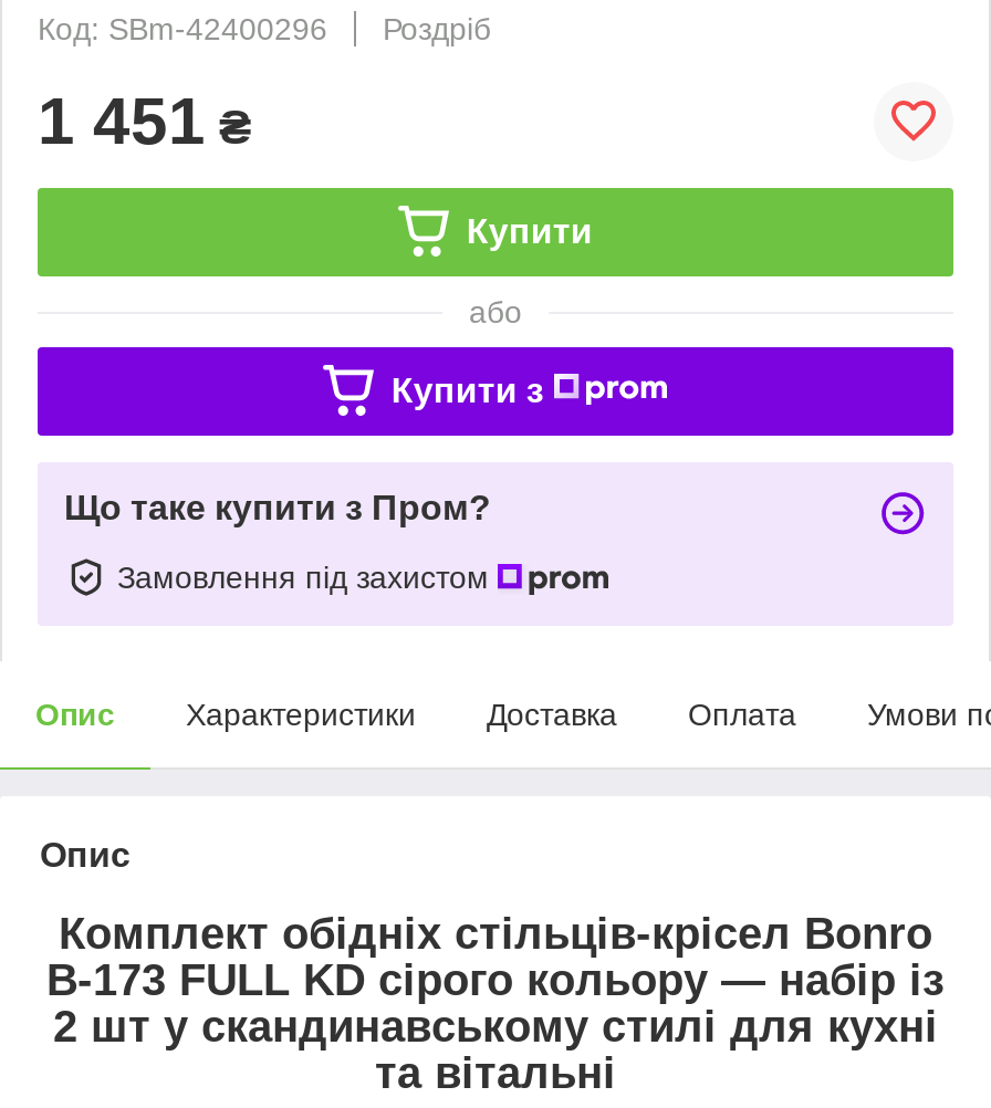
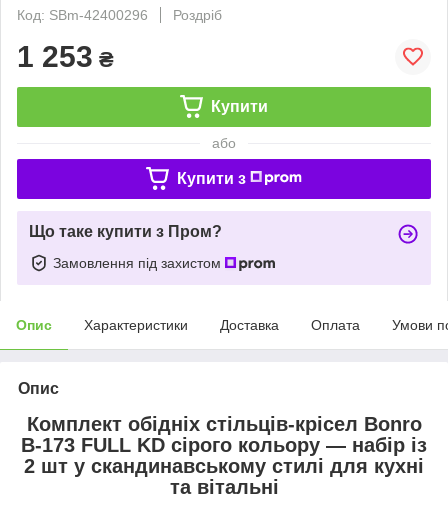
- 1 451 ₴
+ 1 253 ₴
